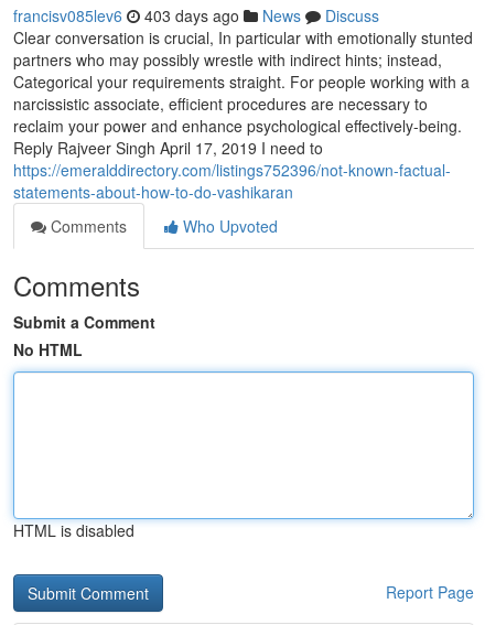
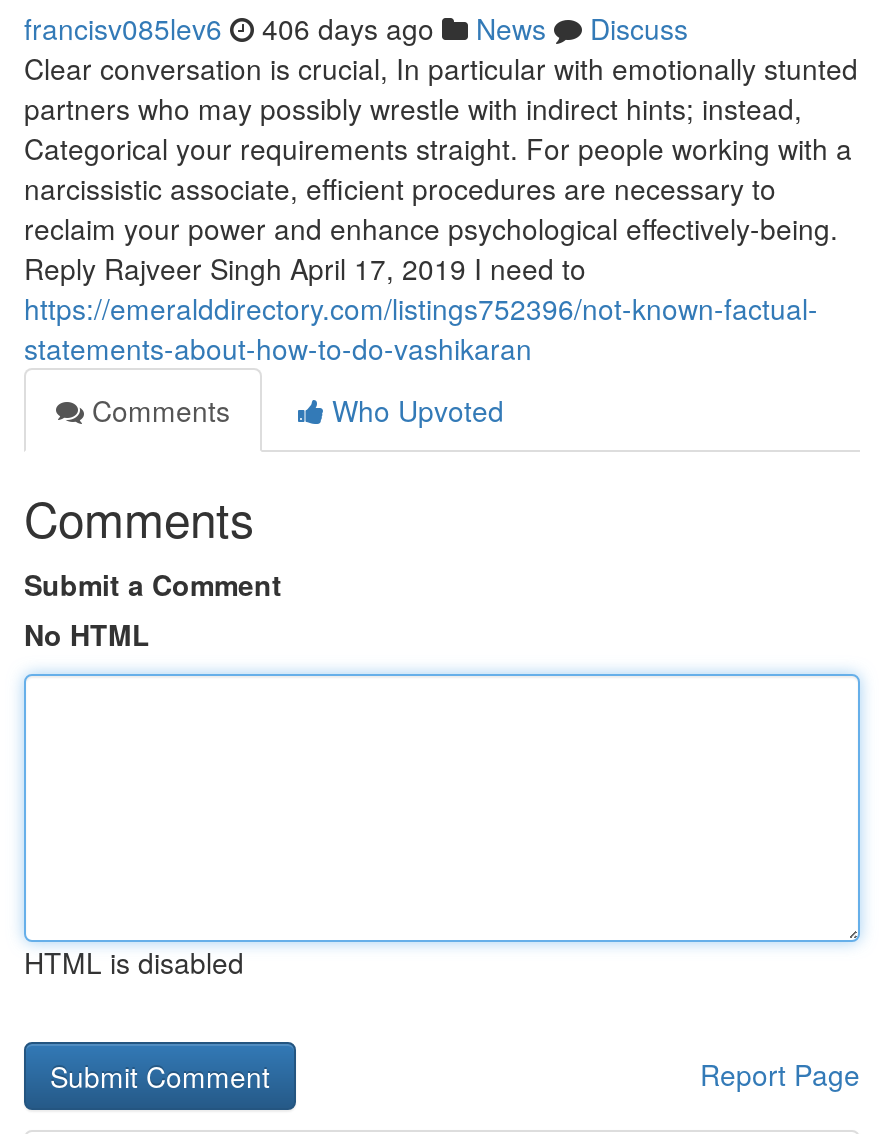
- francisv085lev6 403 days ago News Discuss
+ francisv085lev6 406 days ago News Discuss
